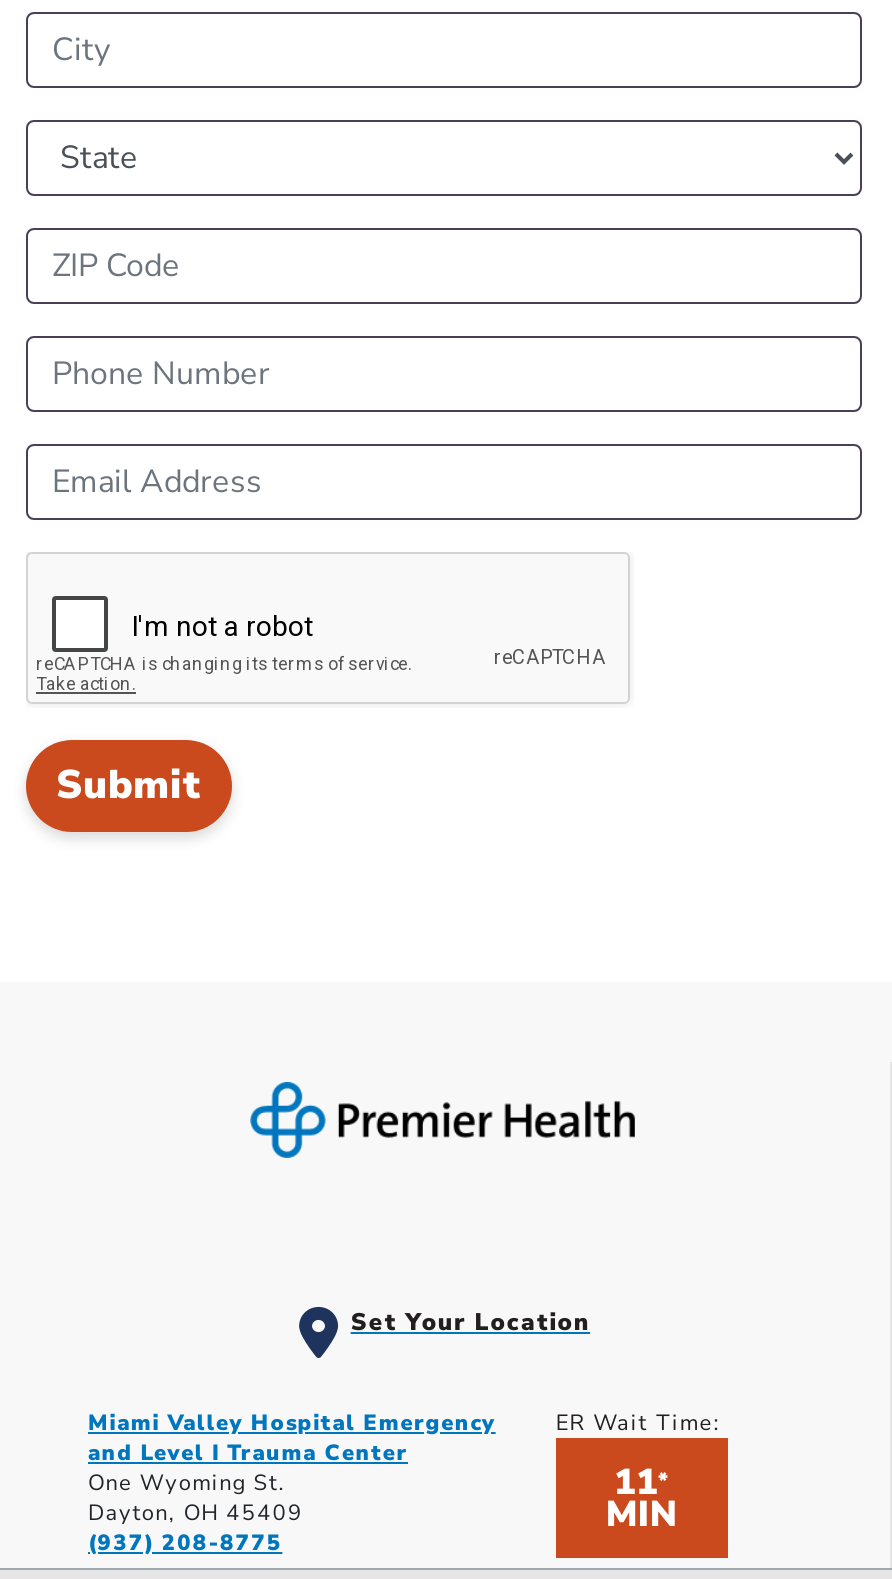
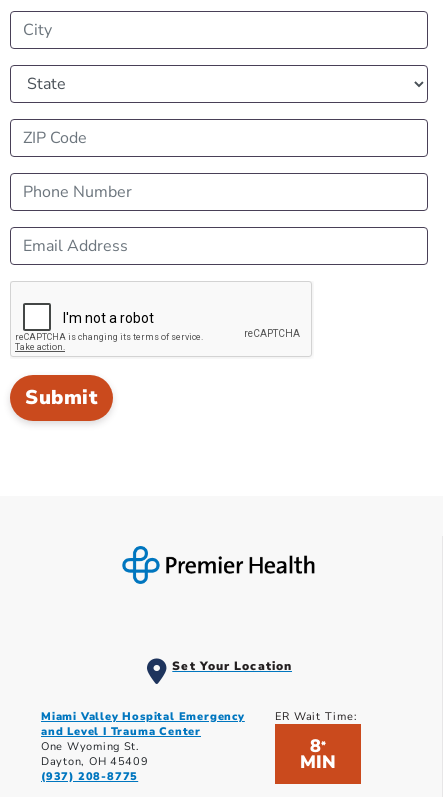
- 11*
+ 8*
